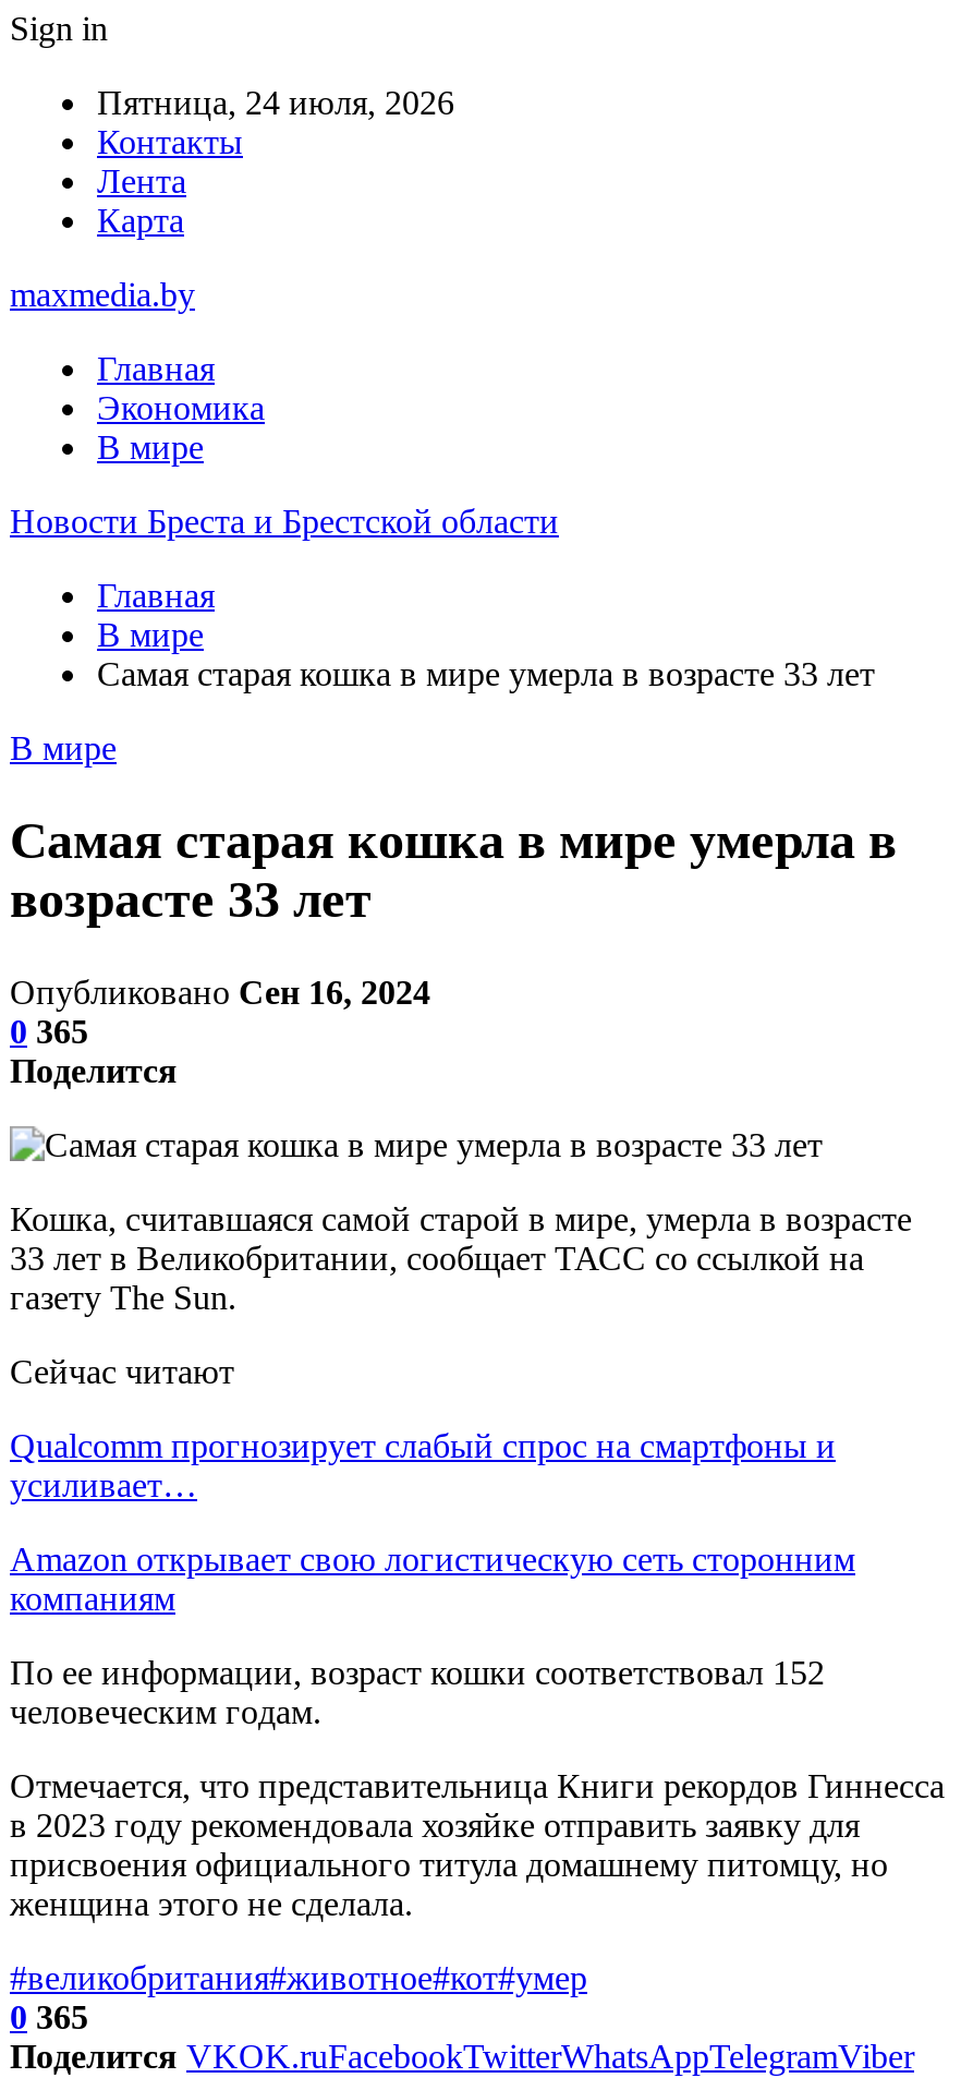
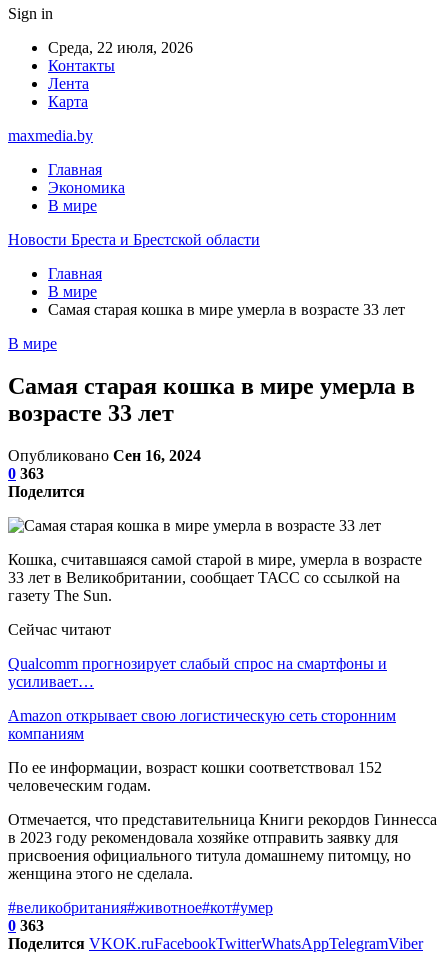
- Пятница, 24 июля, 2026
+ Среда, 22 июля, 2026

- 0 365
+ 0 363

- 0 365
+ 0 363
